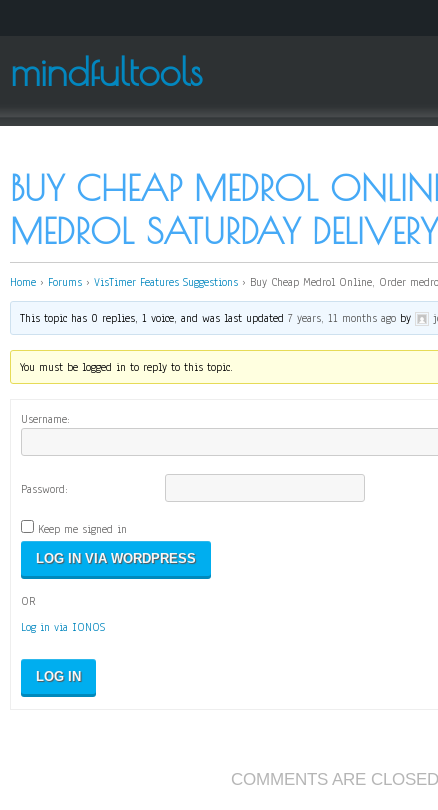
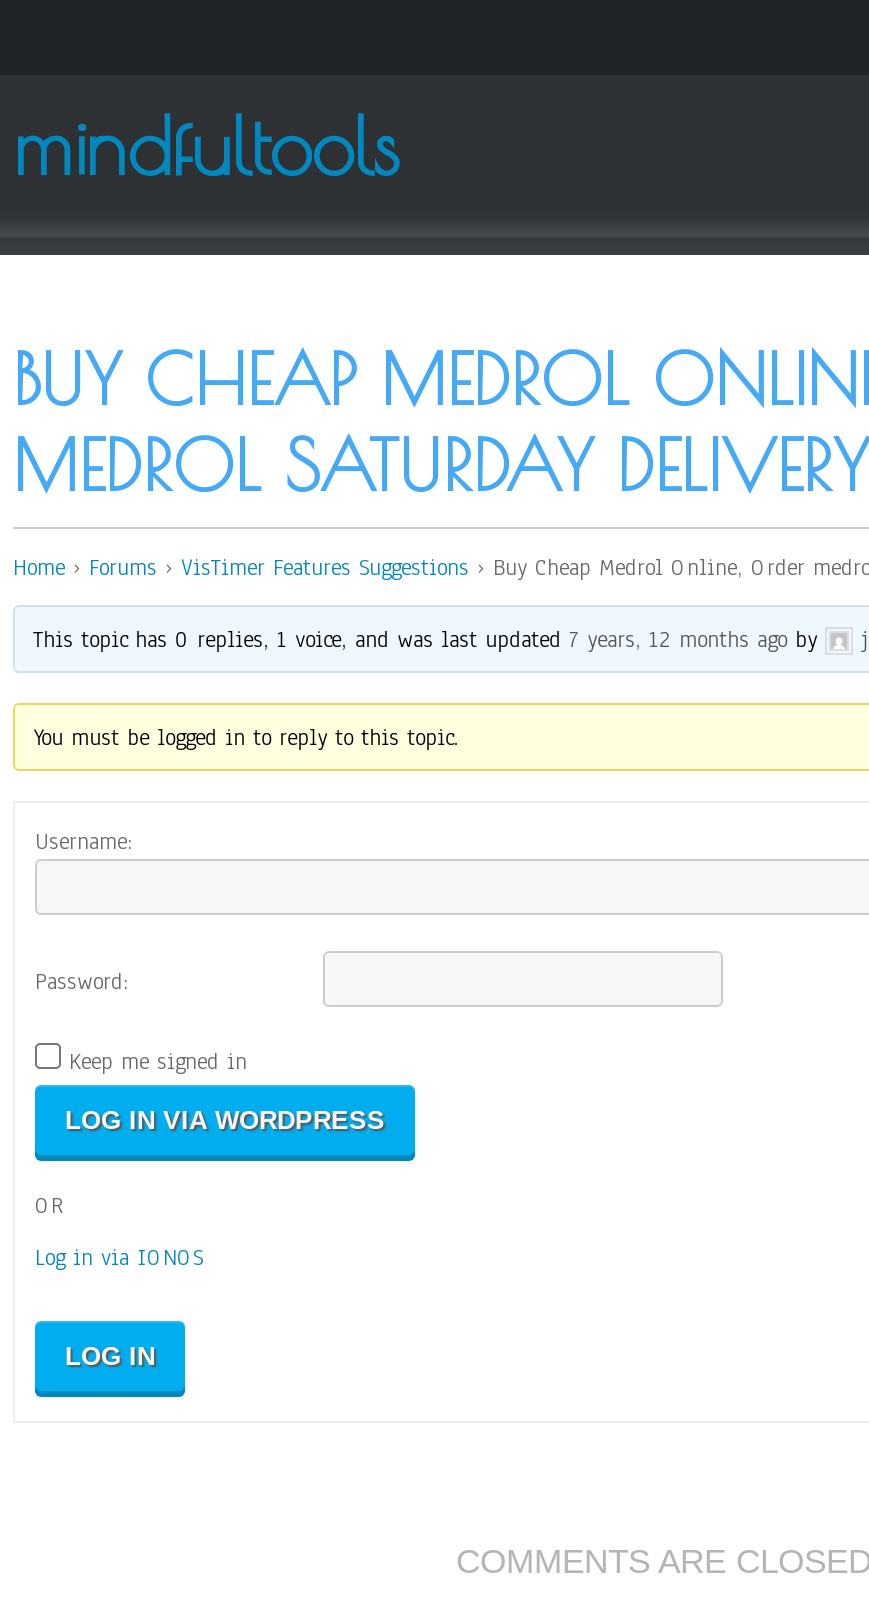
- This topic has 0 replies, 1 voice, and was last updated 7 years, 11 months ago by
+ This topic has 0 replies, 1 voice, and was last updated 7 years, 12 months ago by
